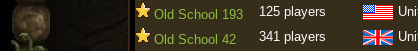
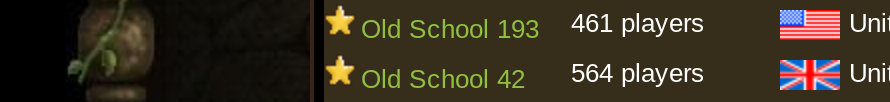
- Old School 193 125 players
+ Old School 193 461 players

- Old School 42 341 players
+ Old School 42 564 players
